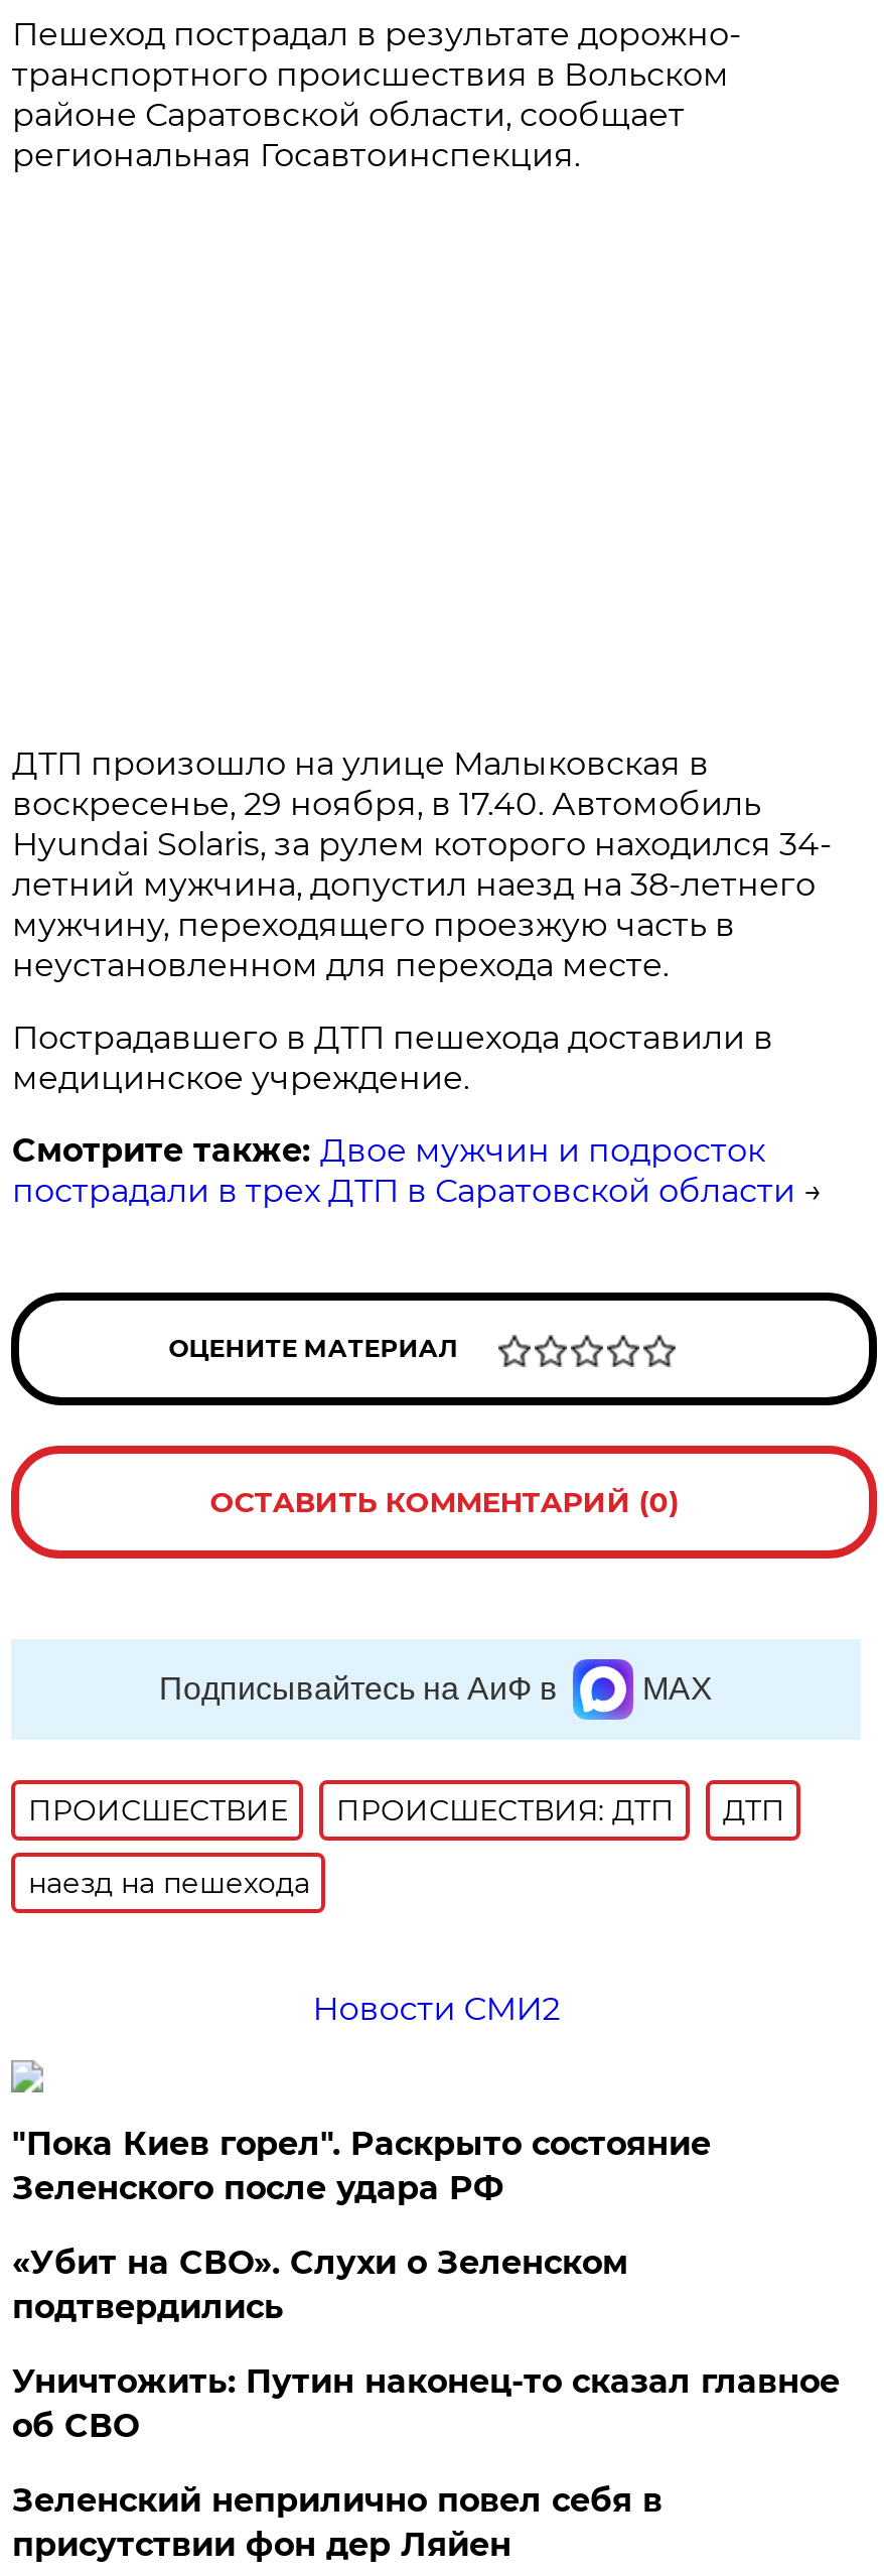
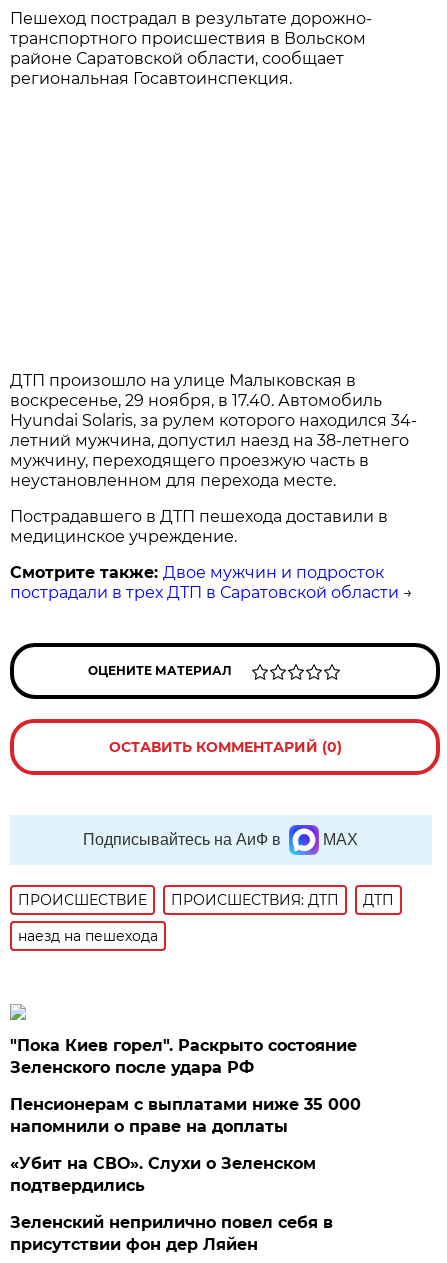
- Новости СМИ2

+ Пенсионерам с выплатами ниже 35 000
+ напомнили о праве на доплаты

moved down: «Убит на СВО». Слухи о Зеленском | подтвердились

- Уничтожить: Путин наконец-то сказал главное
- об СВО
